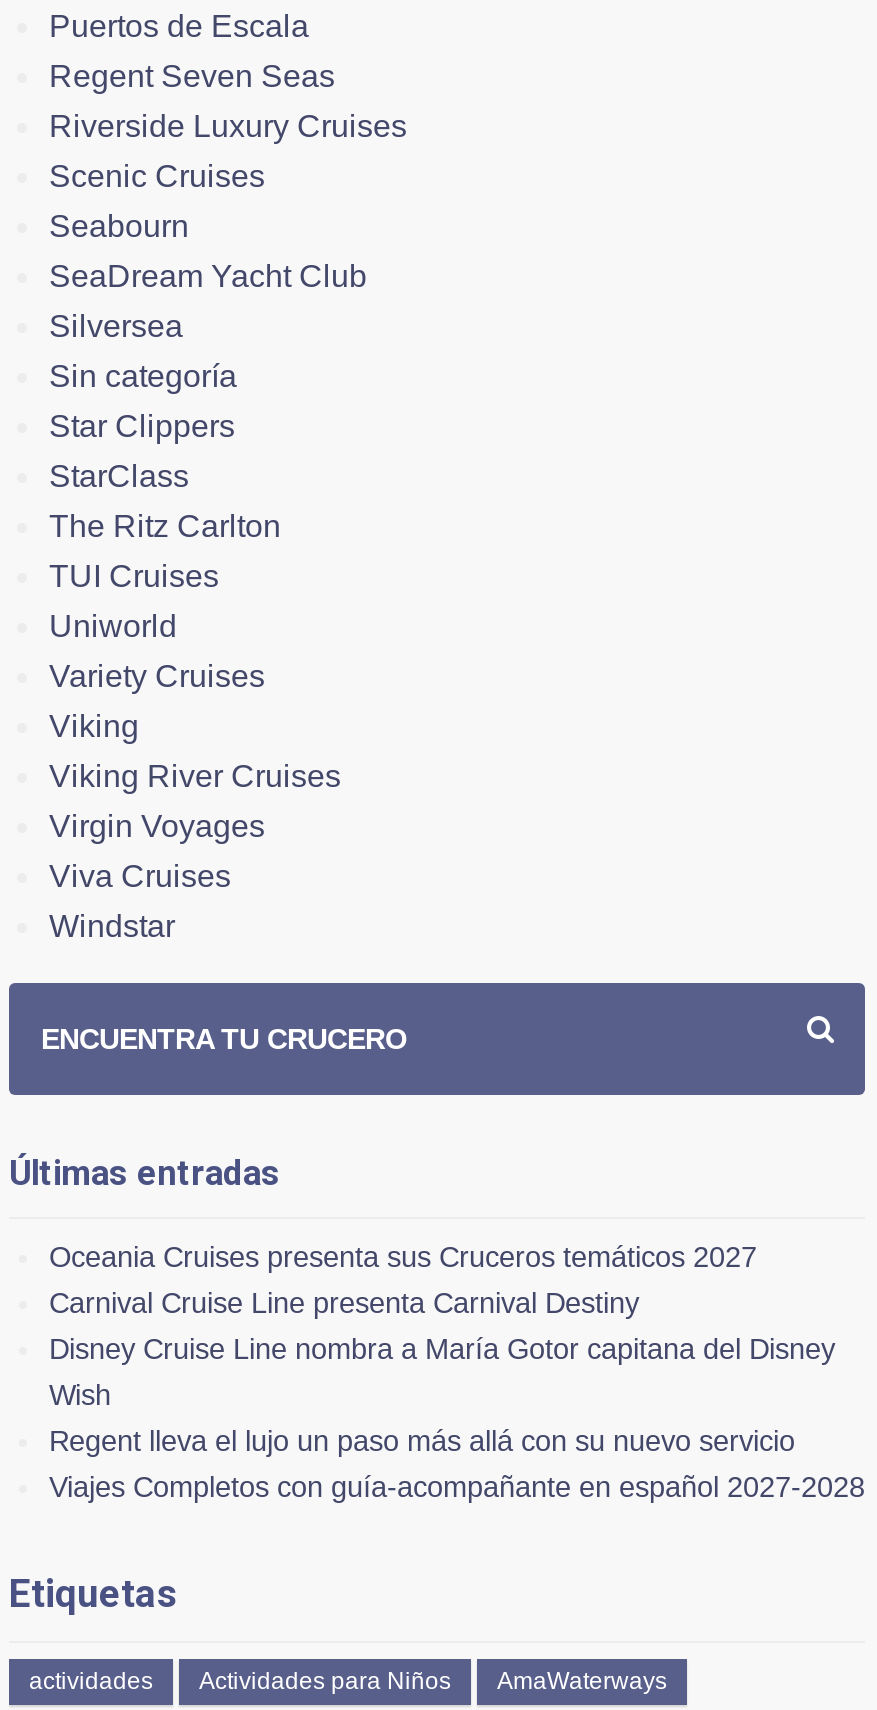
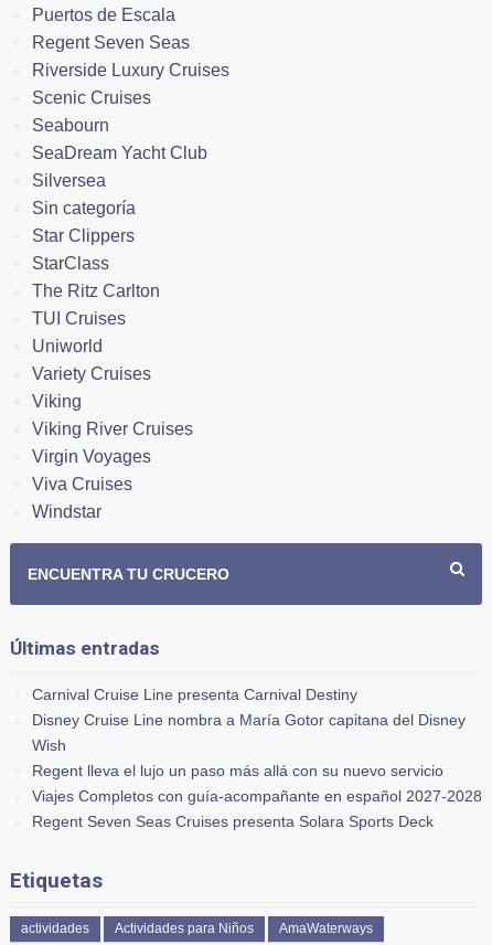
- Oceania Cruises presenta sus Cruceros temáticos 2027

moved up: Carnival Cruise Line presenta Carnival Destiny | Disney Cruise Line nombra a María Gotor capitana del Disney | Wish | Regent lleva el lujo un paso más allá con su nuevo servicio | Viajes Completos con guía-acompañante en español 2027-2028

+ Regent Seven Seas Cruises presenta Solara Sports Deck
